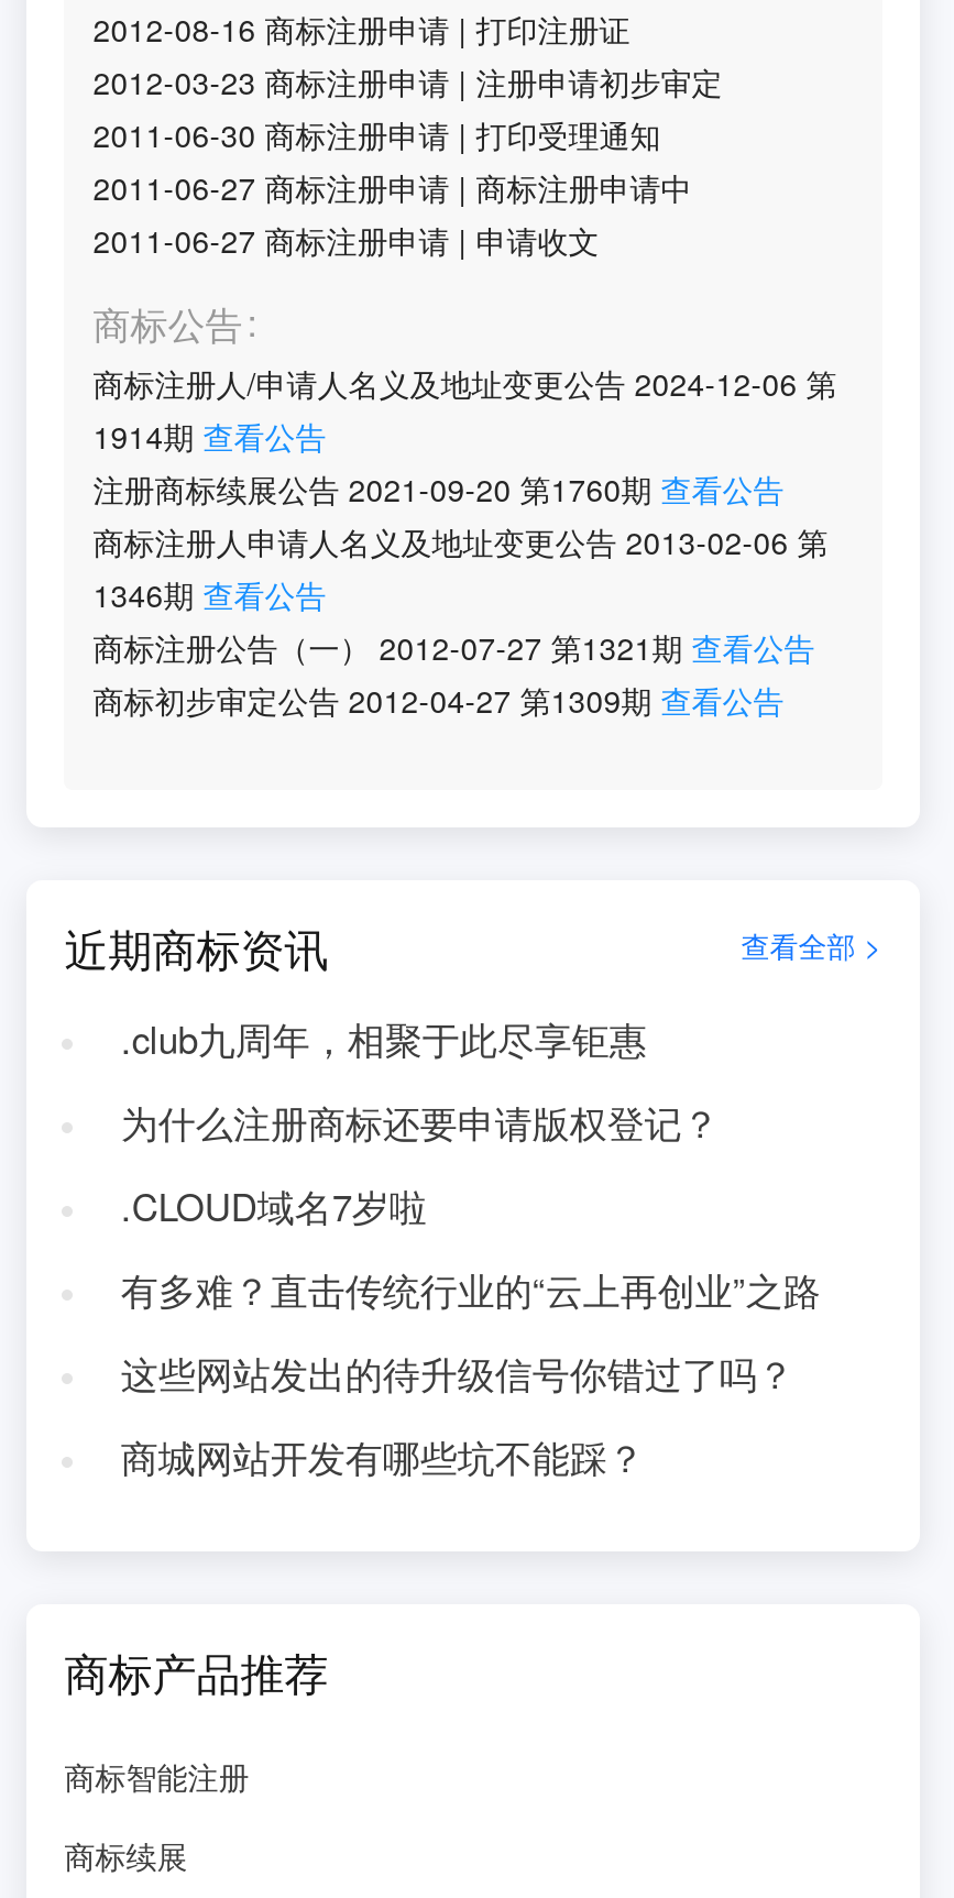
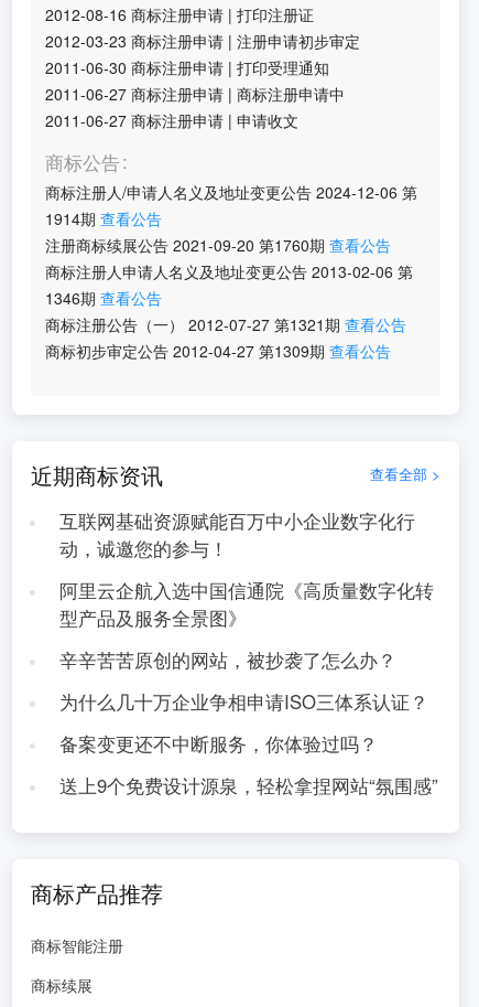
- .club九周年，相聚于此尽享钜惠
+ 互联网基础资源赋能百万中小企业数字化行
+ 动，诚邀您的参与！

- 为什么注册商标还要申请版权登记？
+ 阿里云企航入选中国信通院《高质量数字化转
+ 型产品及服务全景图》

- .CLOUD域名7岁啦
+ 辛辛苦苦原创的网站，被抄袭了怎么办？

- 有多难？直击传统行业的“云上再创业”之路
+ 为什么几十万企业争相申请ISO三体系认证？

- 这些网站发出的待升级信号你错过了吗？
+ 备案变更还不中断服务，你体验过吗？

- 商城网站开发有哪些坑不能踩？
+ 送上9个免费设计源泉，轻松拿捏网站“氛围感”
